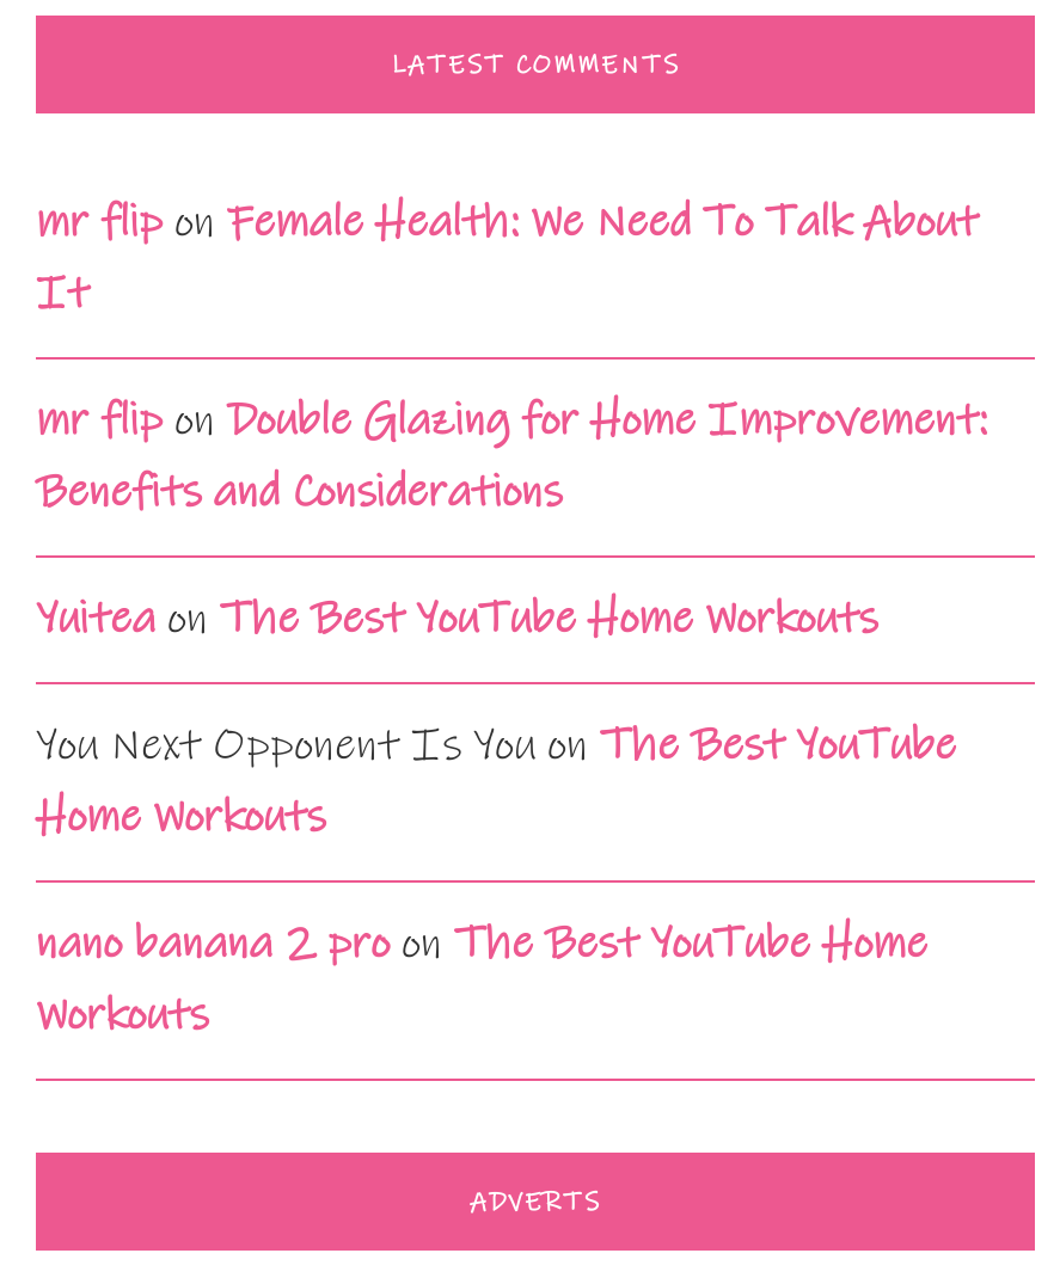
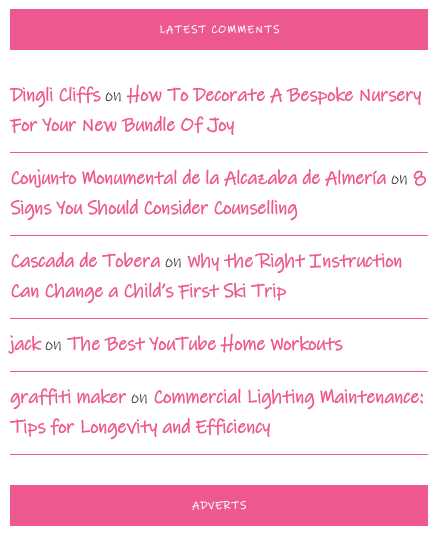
- mr flip on Female Health: We Need To Talk About
- It
+ Dingli Cliffs on How To Decorate A Bespoke Nursery
+ For Your New Bundle Of Joy

- mr flip on Double Glazing for Home Improvement:
- Benefits and Considerations
+ Conjunto Monumental de la Alcazaba de Almería on 8
+ Signs You Should Consider Counselling

- Yuitea on The Best YouTube Home Workouts
+ Cascada de Tobera on Why the Right Instruction
+ Can Change a Child’s First Ski Trip

- You Next Opponent Is You on The Best YouTube
- Home Workouts
+ jack on The Best YouTube Home Workouts

- nano banana 2 pro on The Best YouTube Home
- Workouts
+ graffiti maker on Commercial Lighting Maintenance:
+ Tips for Longevity and Efficiency
